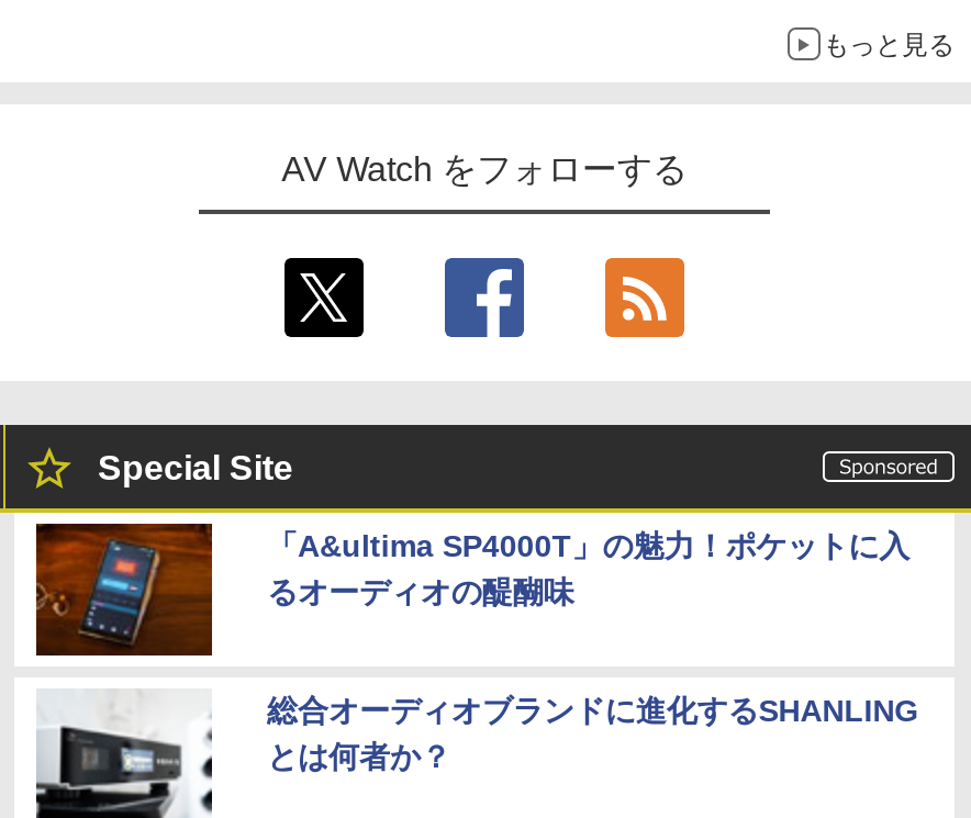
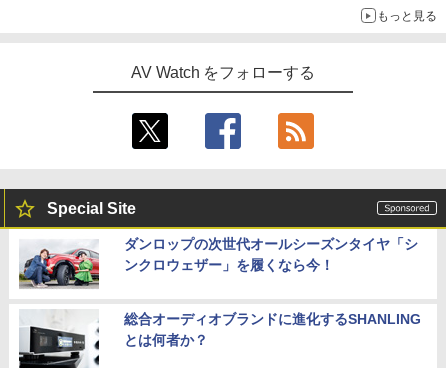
- [image]
- 「A&ultima SP4000T」の魅力！ポケットに入
- るオーディオの醍醐味
+ [image]
+ ダンロップの次世代オールシーズンタイヤ「シ
+ ンクロウェザー」を履くなら今！
